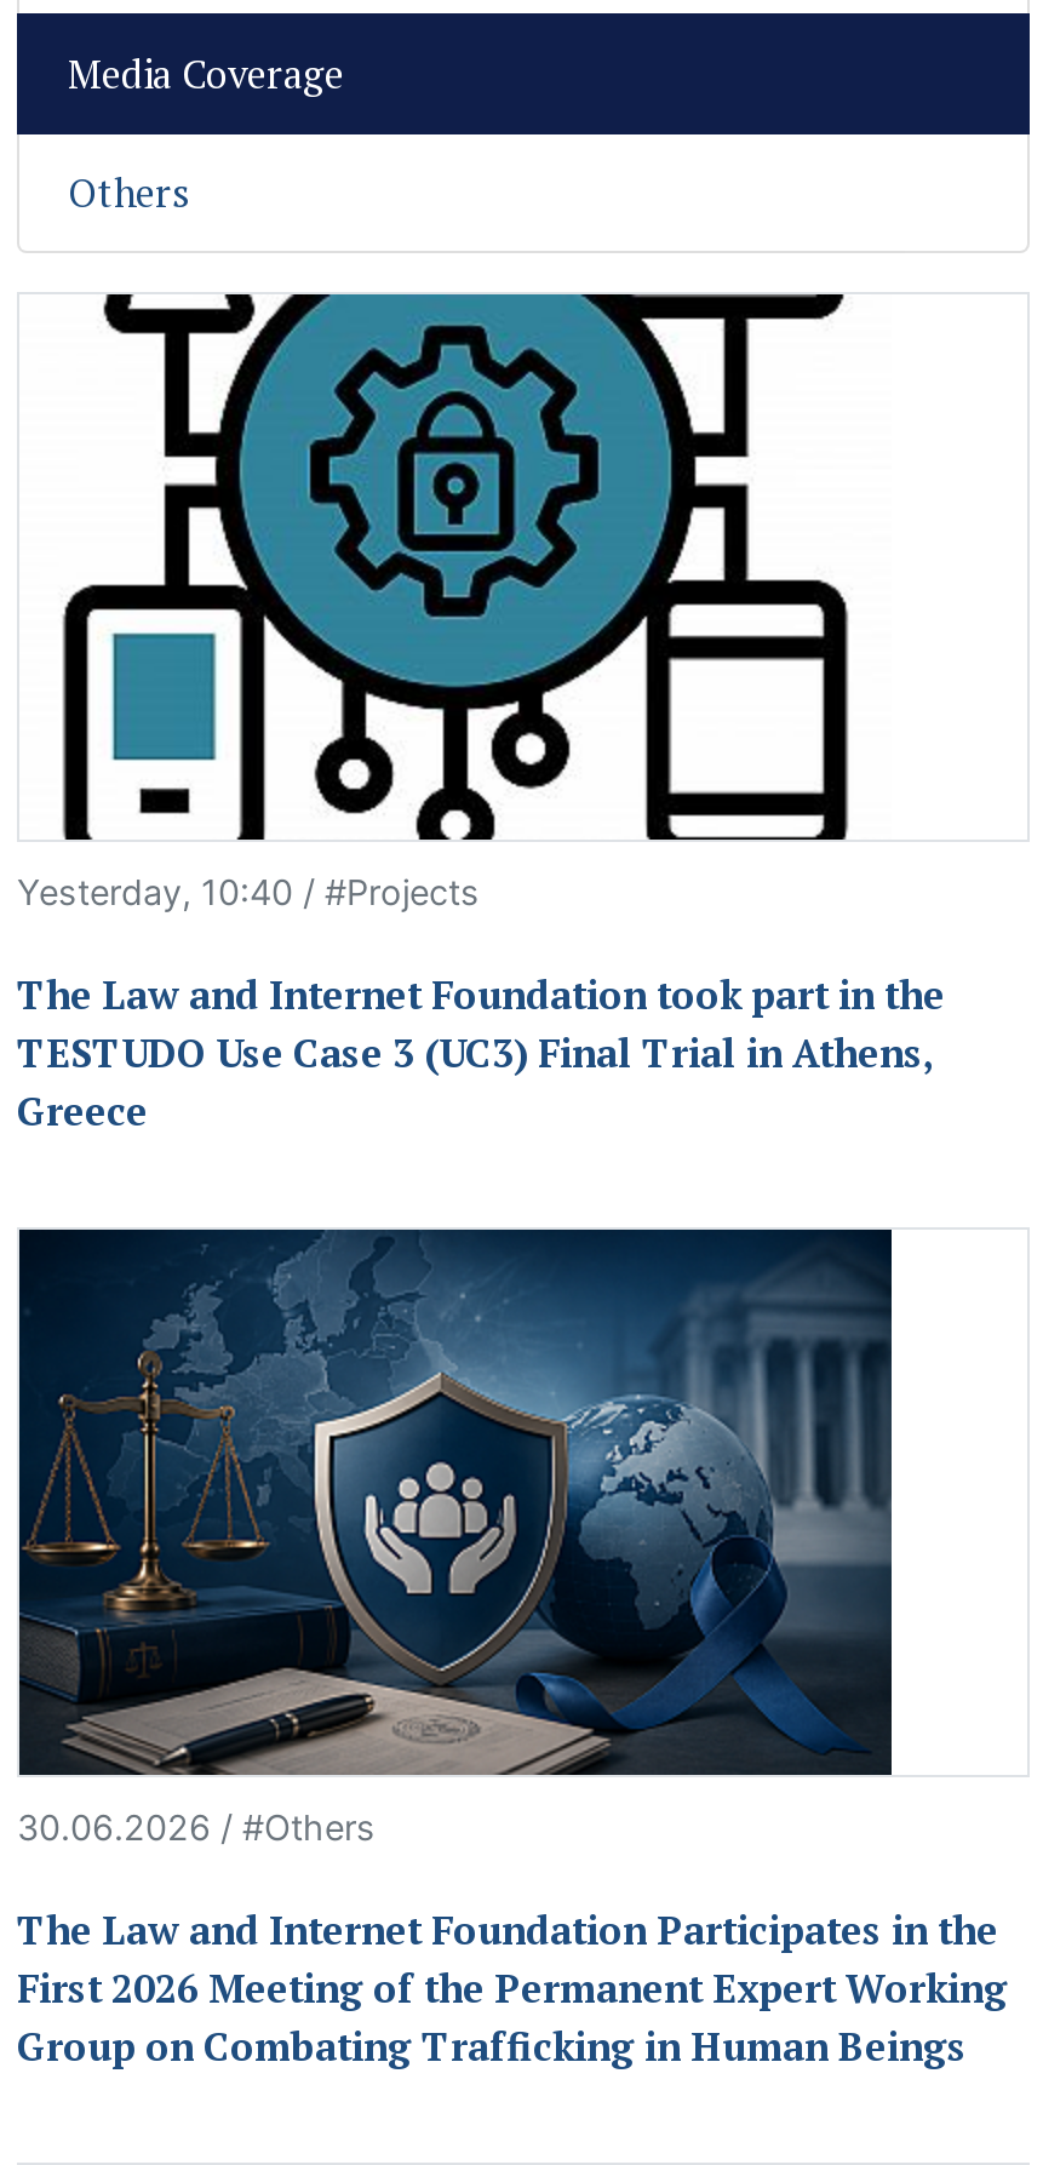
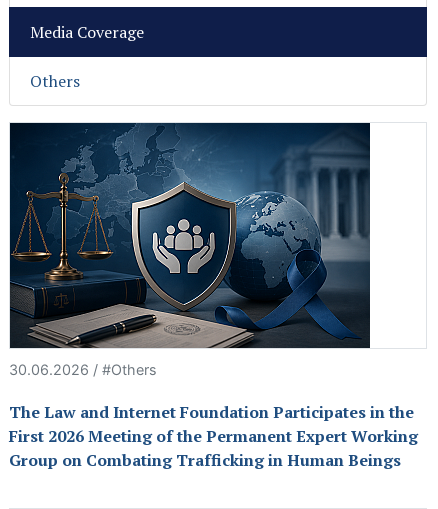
- [image]
- Yesterday, 10:40 / #Projects
- The Law and Internet Foundation took part in the
- TESTUDO Use Case 3 (UC3) Final Trial in Athens,
- Greece
